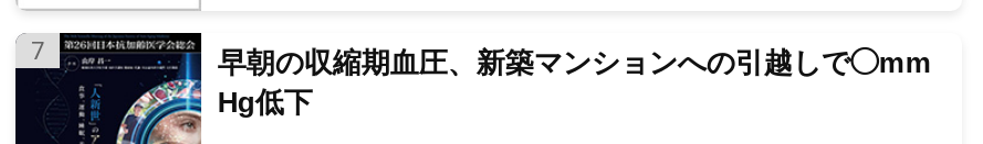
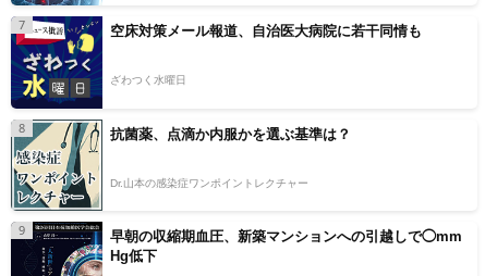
+ [image]
+ 空床対策メール報道、自治医大病院に若干同情も
+ ざわつく水曜日
+ 8
+ 抗菌薬、点滴か内服かを選ぶ基準は？
+ Dr.山本の感染症ワンポイントレクチャー
+ 9

+ [image]
